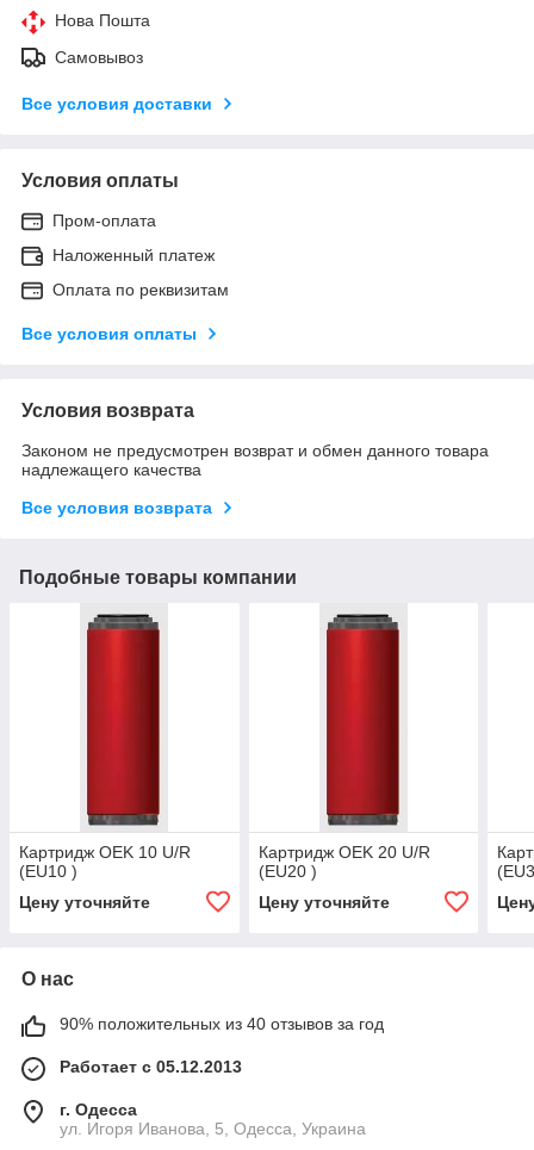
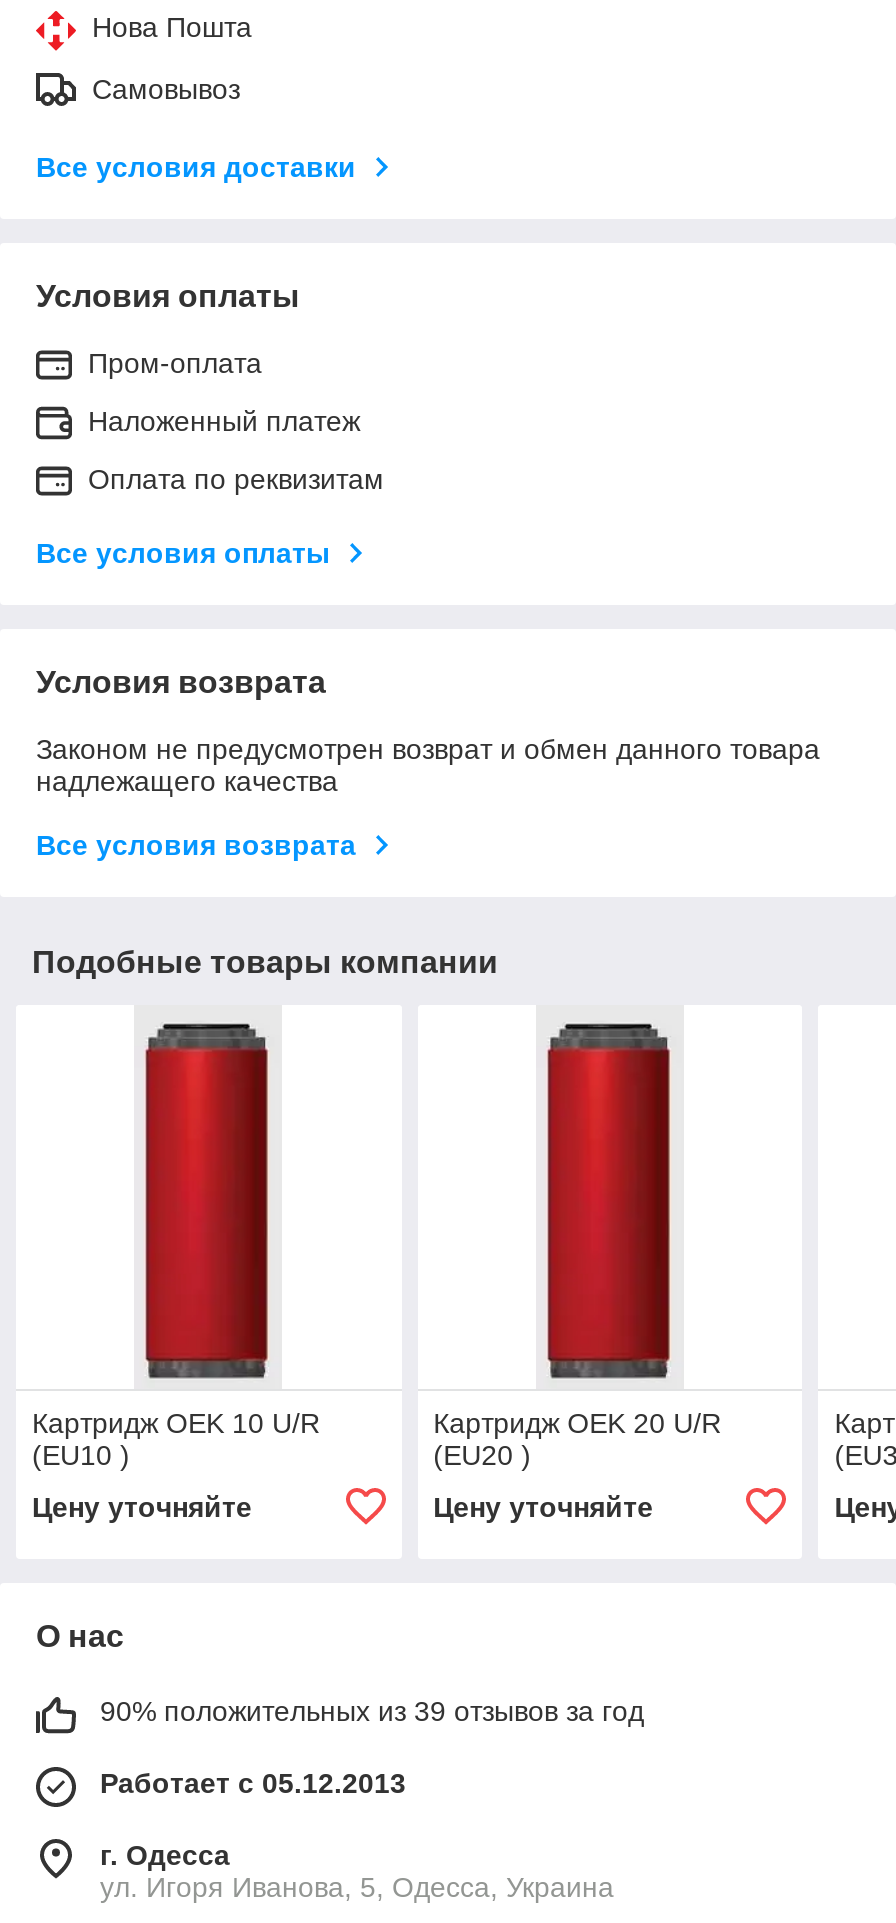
- 90% положительных из 40 отзывов за год
+ 90% положительных из 39 отзывов за год
